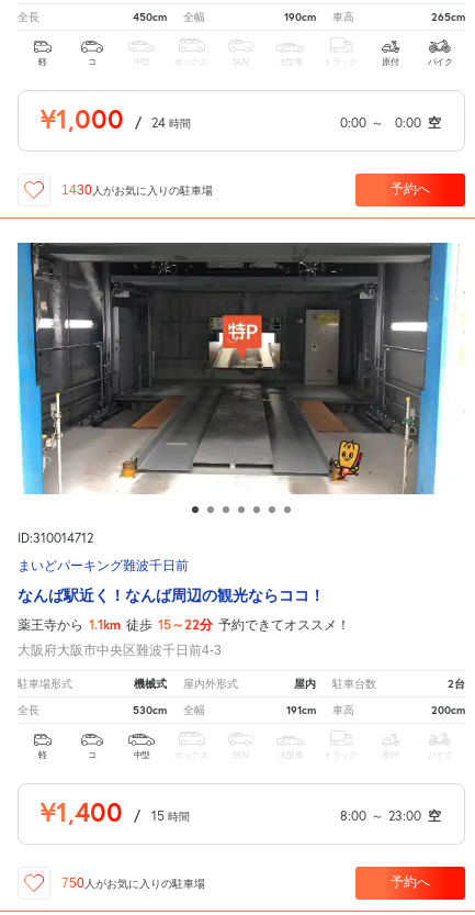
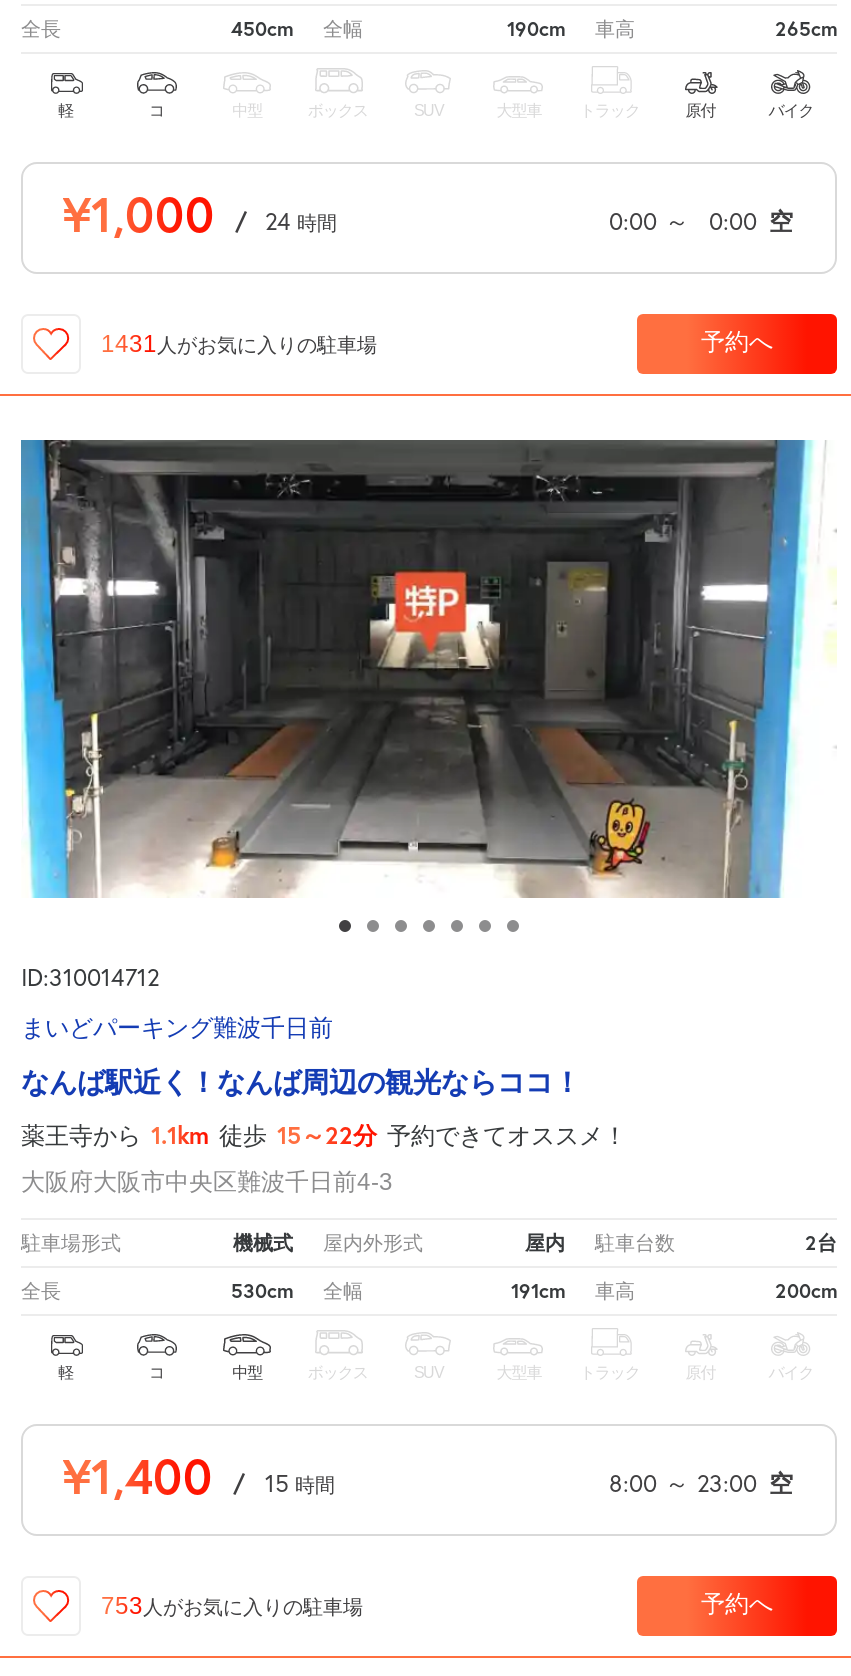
- 1430人がお気に入りの駐車場
+ 1431人がお気に入りの駐車場

- 750人がお気に入りの駐車場
+ 753人がお気に入りの駐車場
